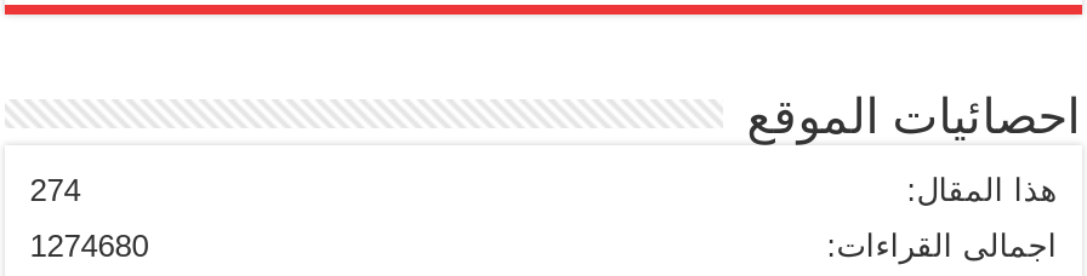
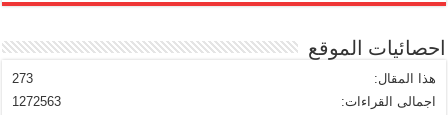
- 274
+ 273

- 1274680
+ 1272563
